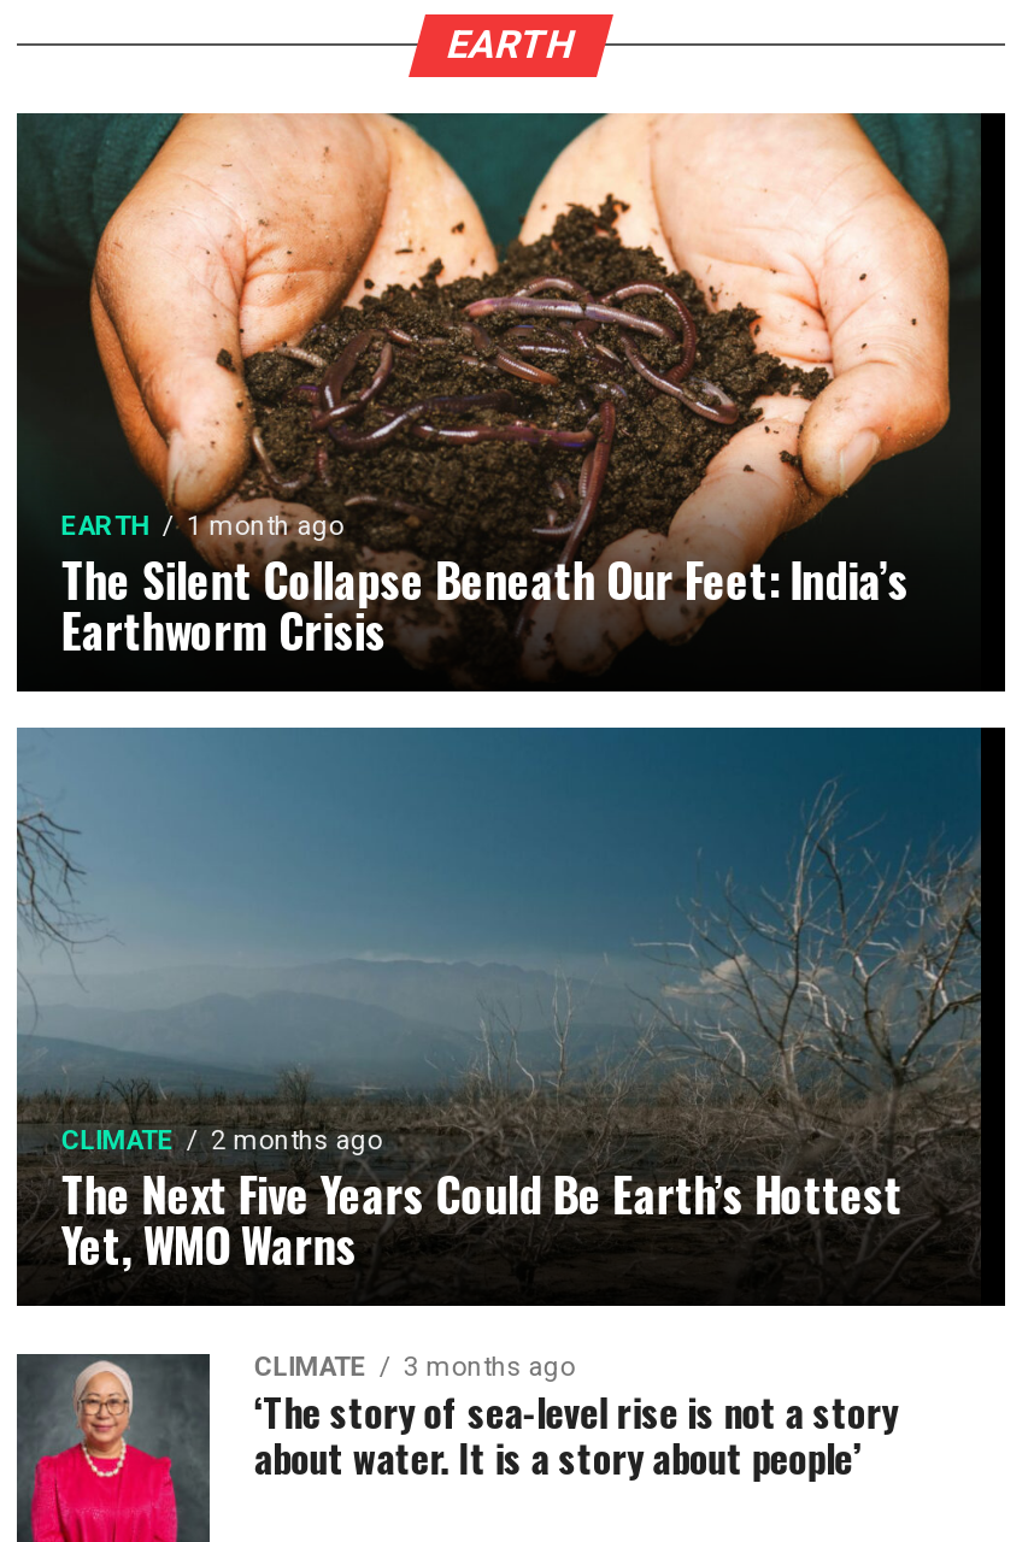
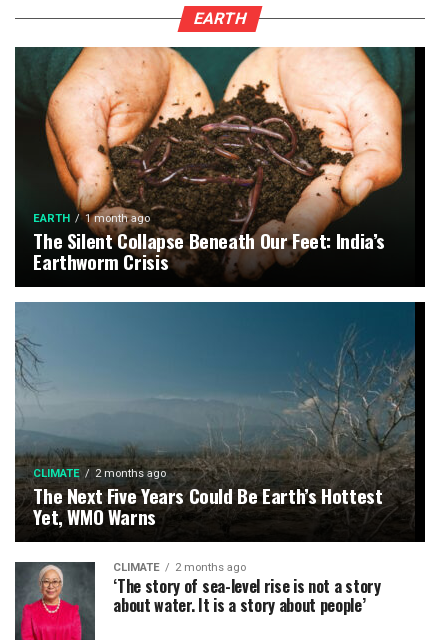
- CLIMATE 3 months ago
+ CLIMATE 2 months ago
